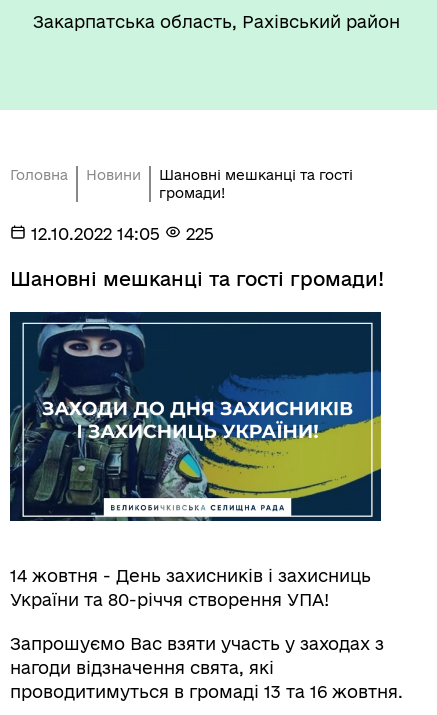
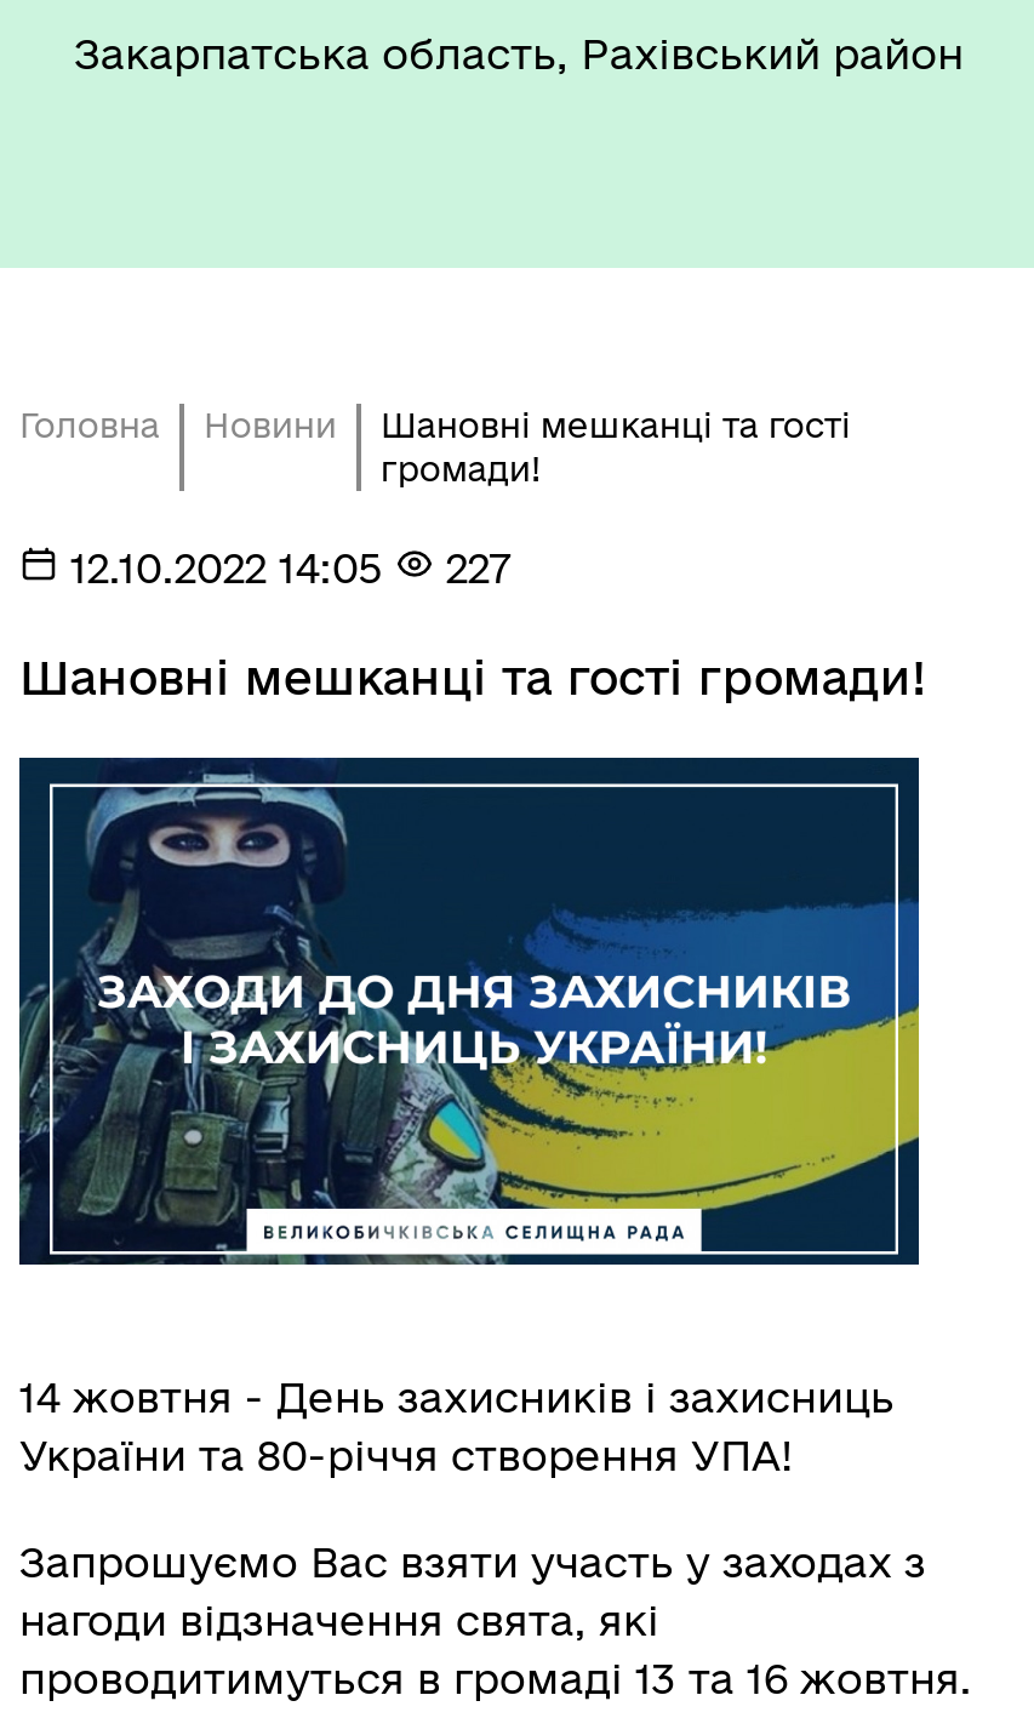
- 12.10.2022 14:05 225
+ 12.10.2022 14:05 227
